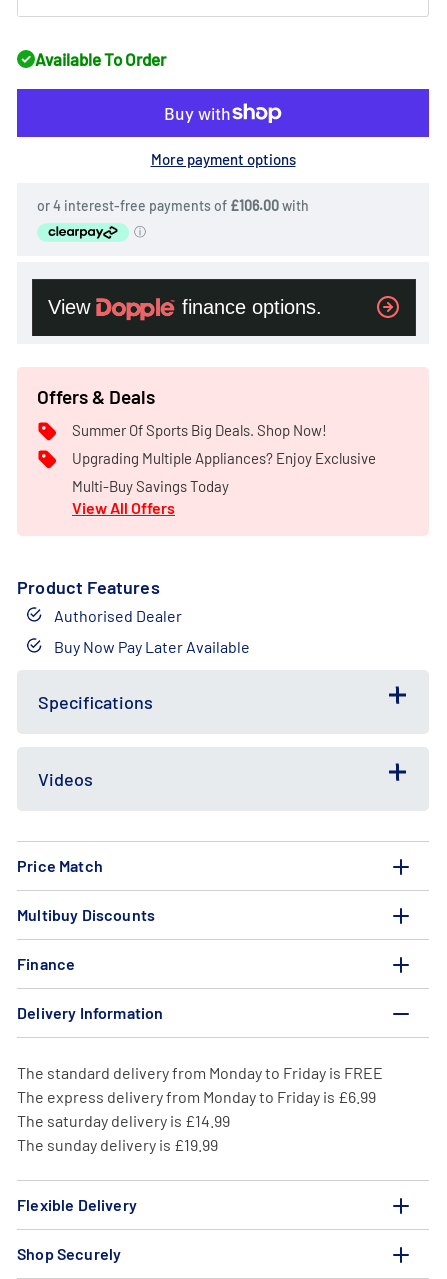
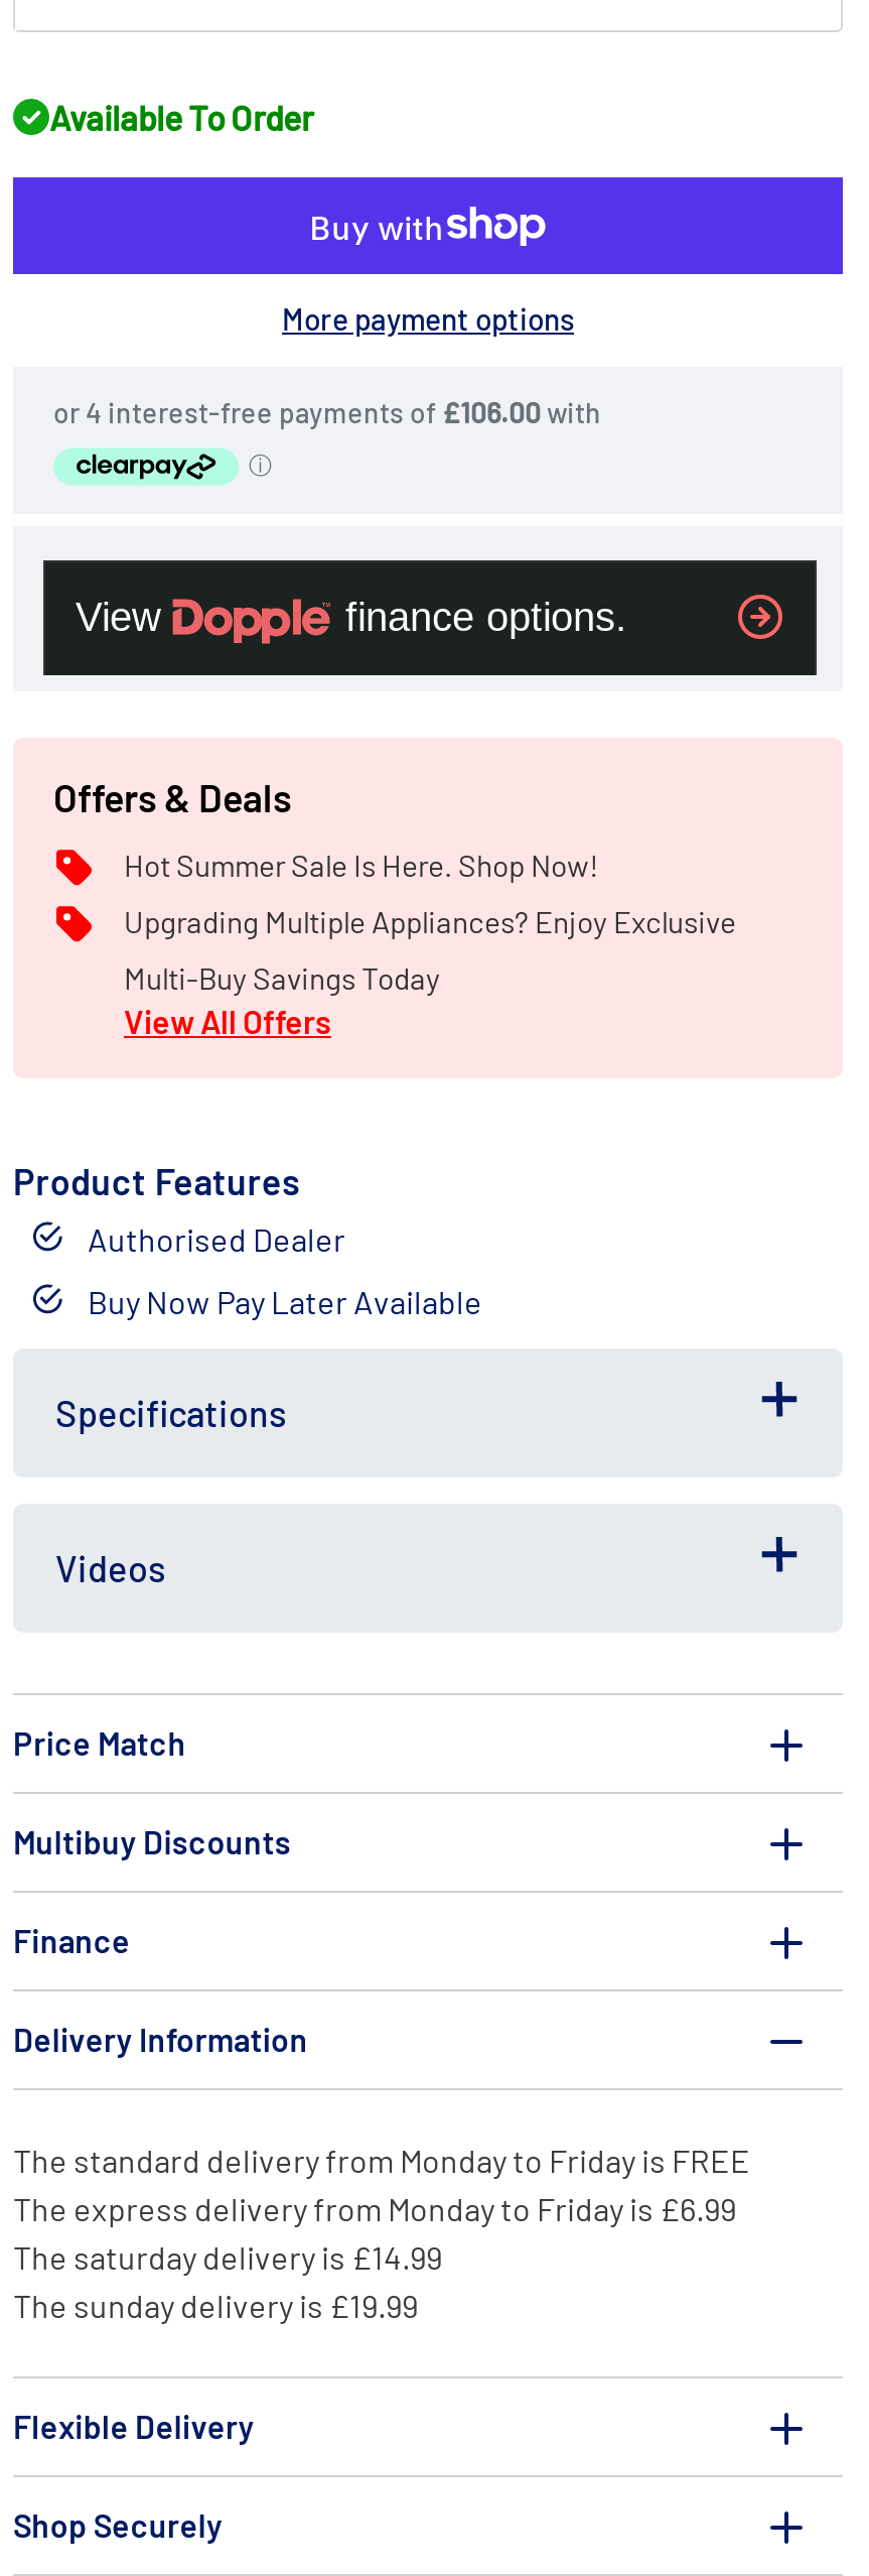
- Summer Of Sports Big Deals. Shop Now!
+ Hot Summer Sale Is Here. Shop Now!
